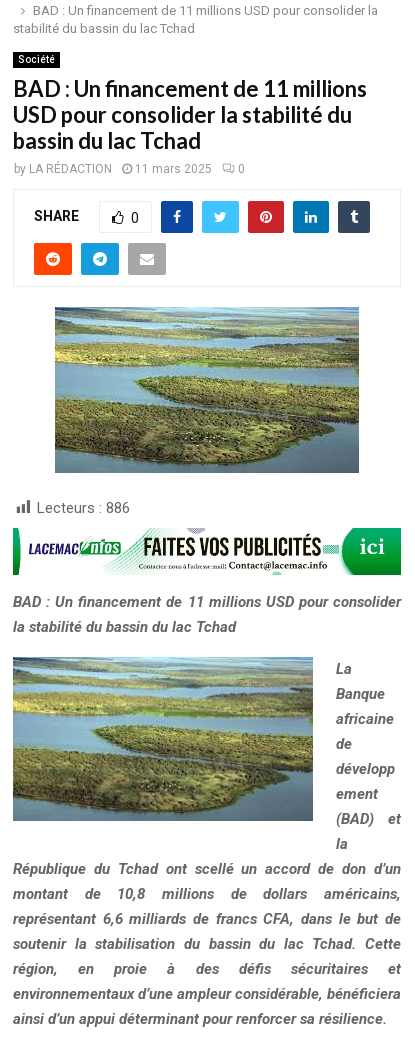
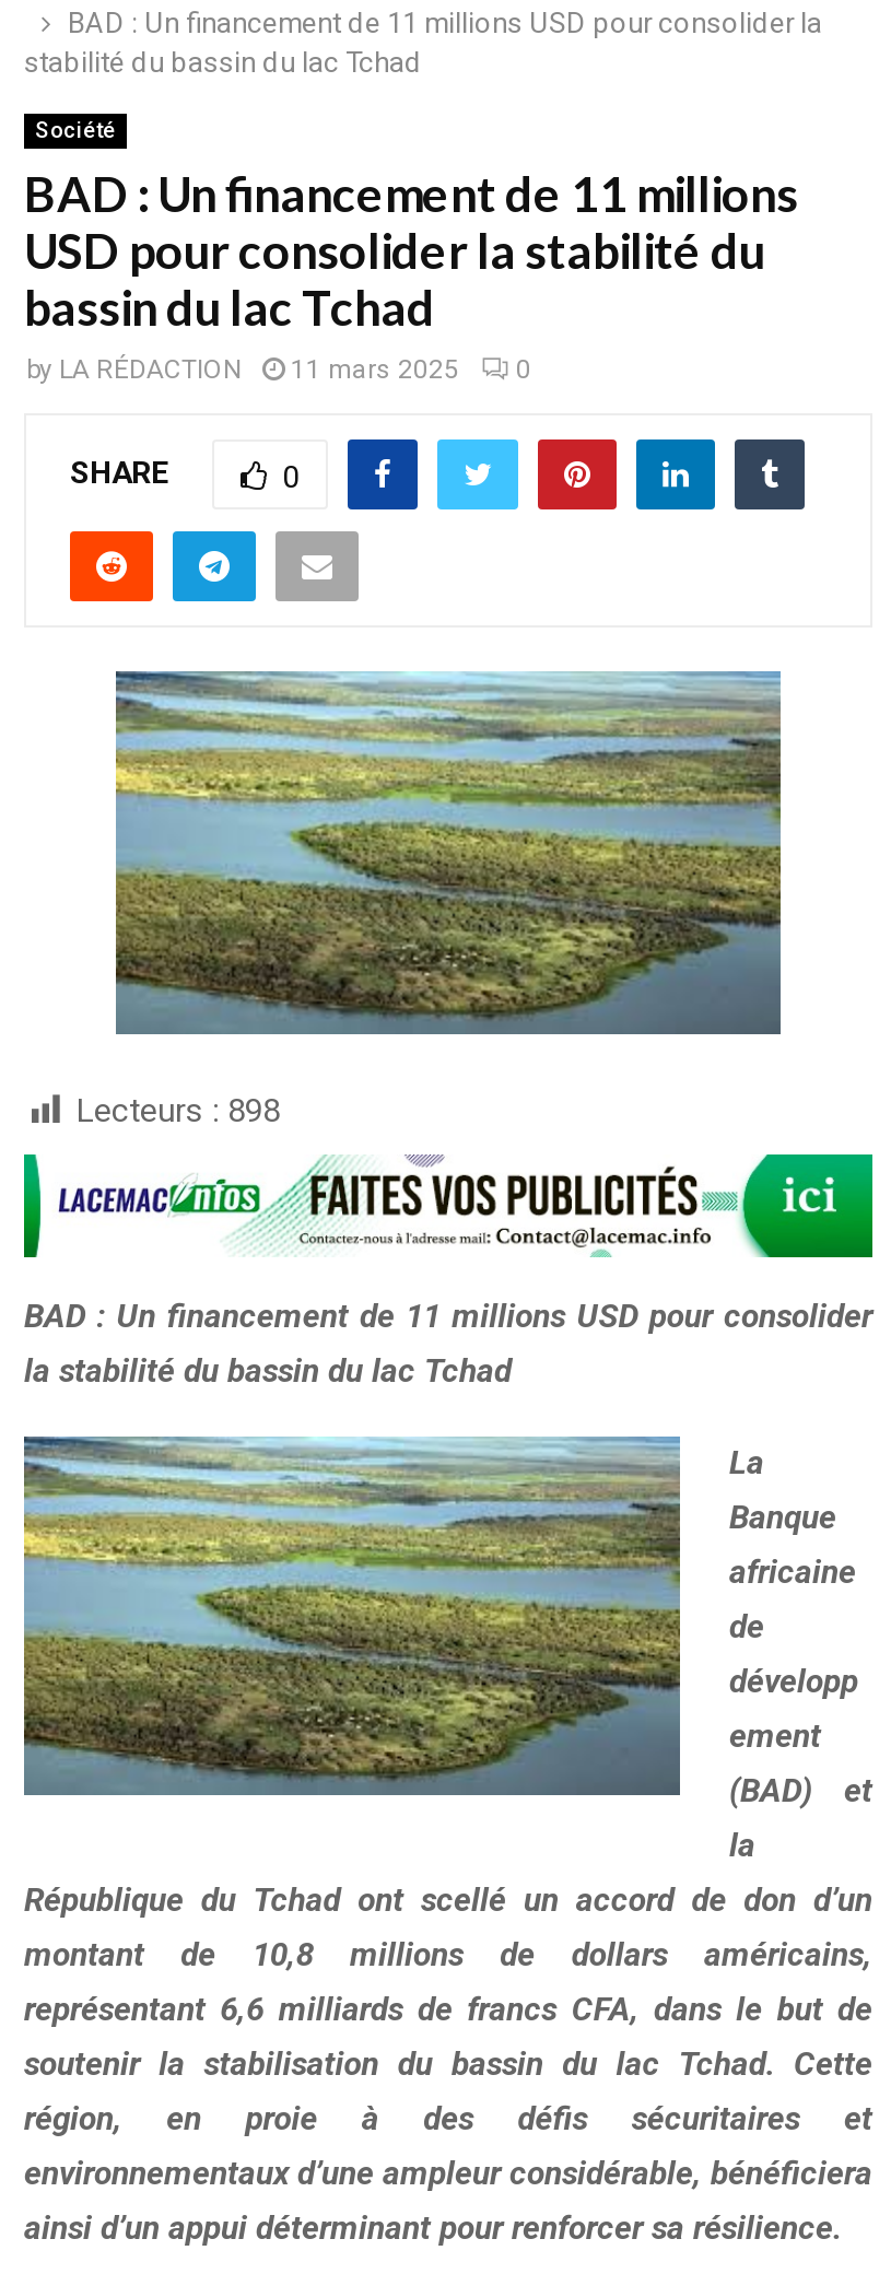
- Lecteurs : 886
+ Lecteurs : 898
